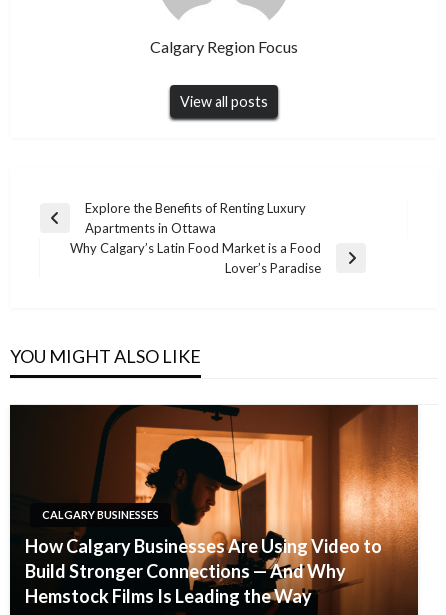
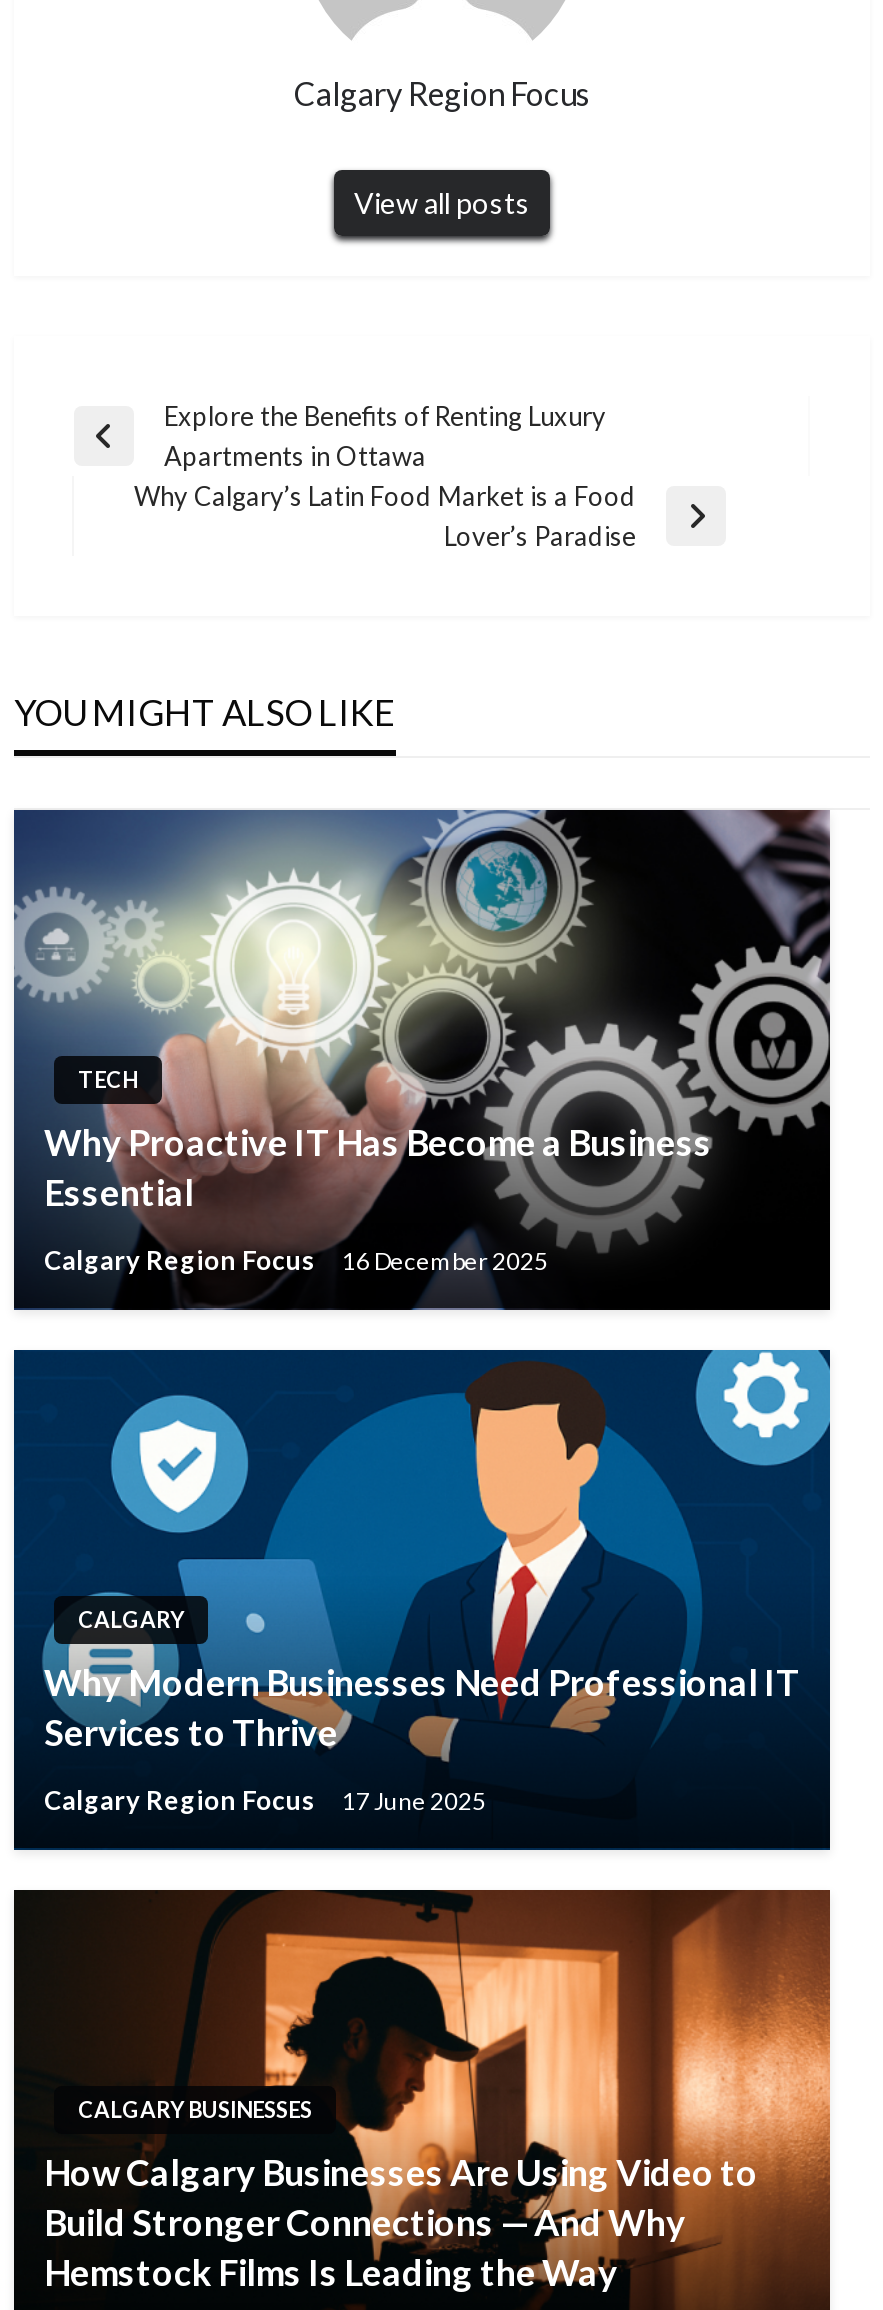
+ [image]
+ TECH
+ Why Proactive IT Has Become a Business
+ Essential
+ Calgary Region Focus
+ 16 December 2025

+ [image]
+ CALGARY
+ Why Modern Businesses Need Professional IT
+ Services to Thrive
+ Calgary Region Focus
+ 17 June 2025
